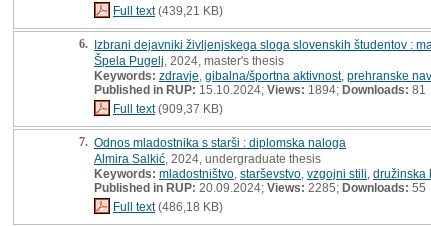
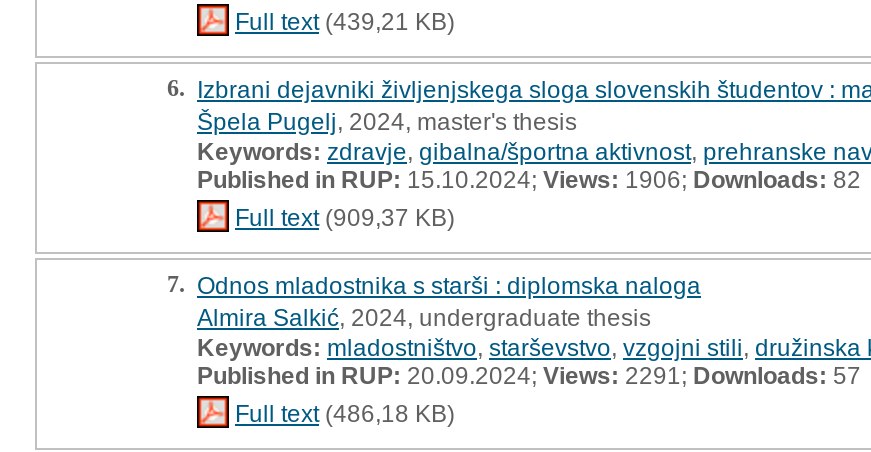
- Published in RUP:15.10.2024;Views:1894;Downloads:81
+ Published in RUP:15.10.2024;Views:1906;Downloads:82

- Published in RUP:20.09.2024;Views: 2285;Downloads:55
+ Published in RUP:20.09.2024;Views: 2291;Downloads:57
